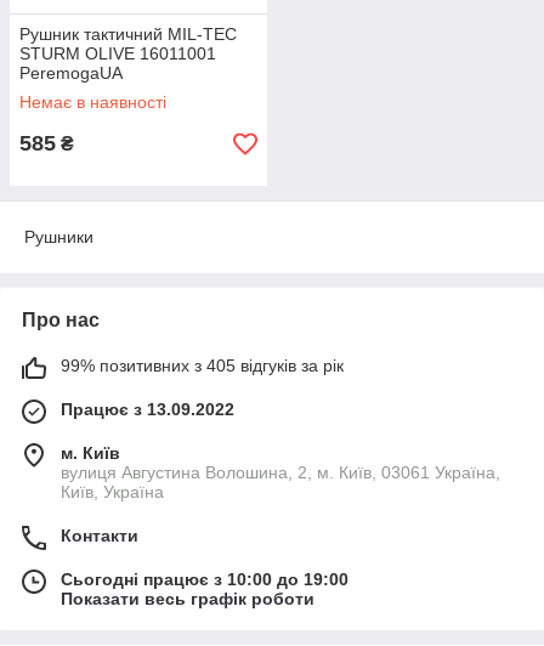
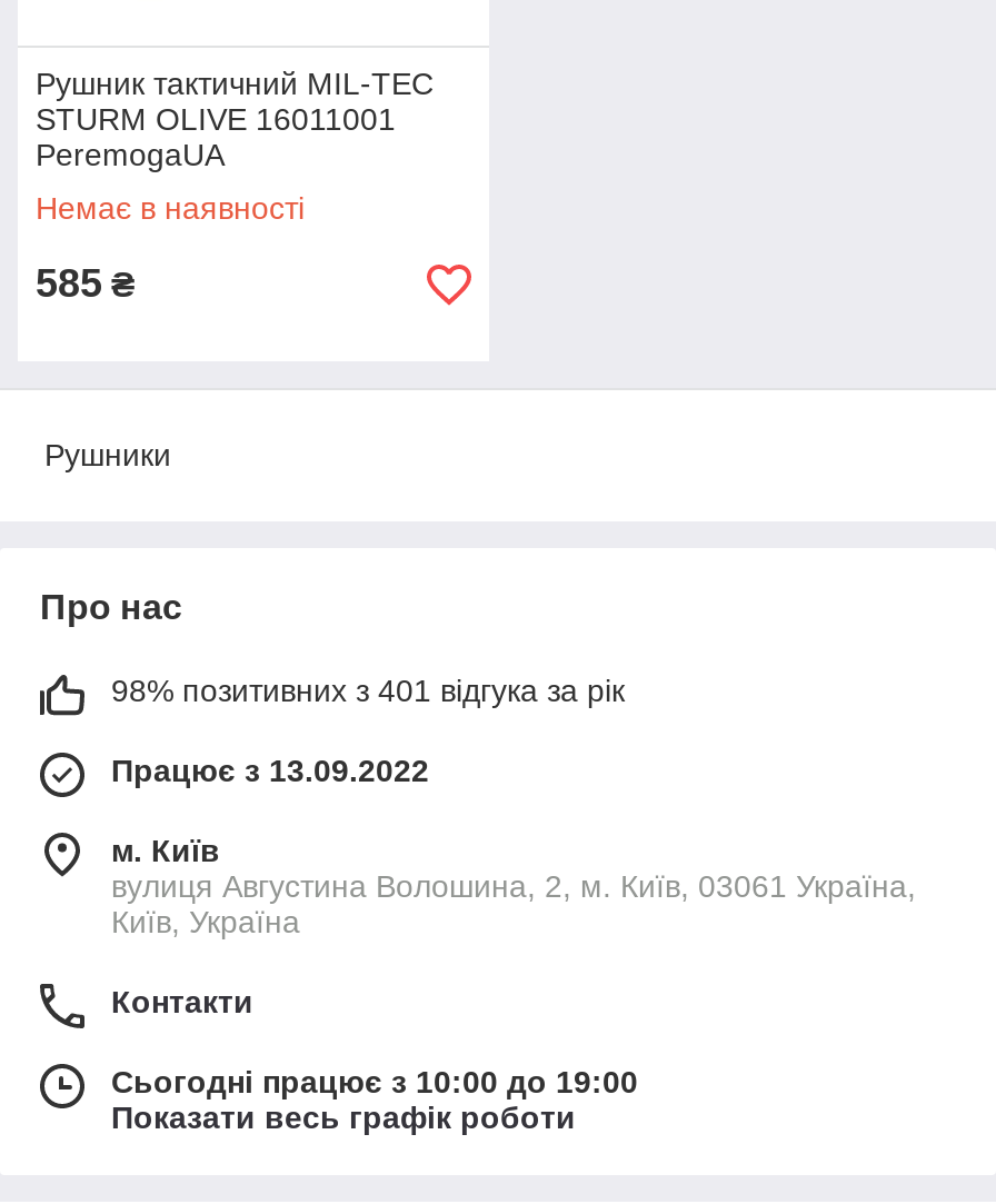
- 99% позитивних з 405 відгуків за рік
+ 98% позитивних з 401 відгука за рік
